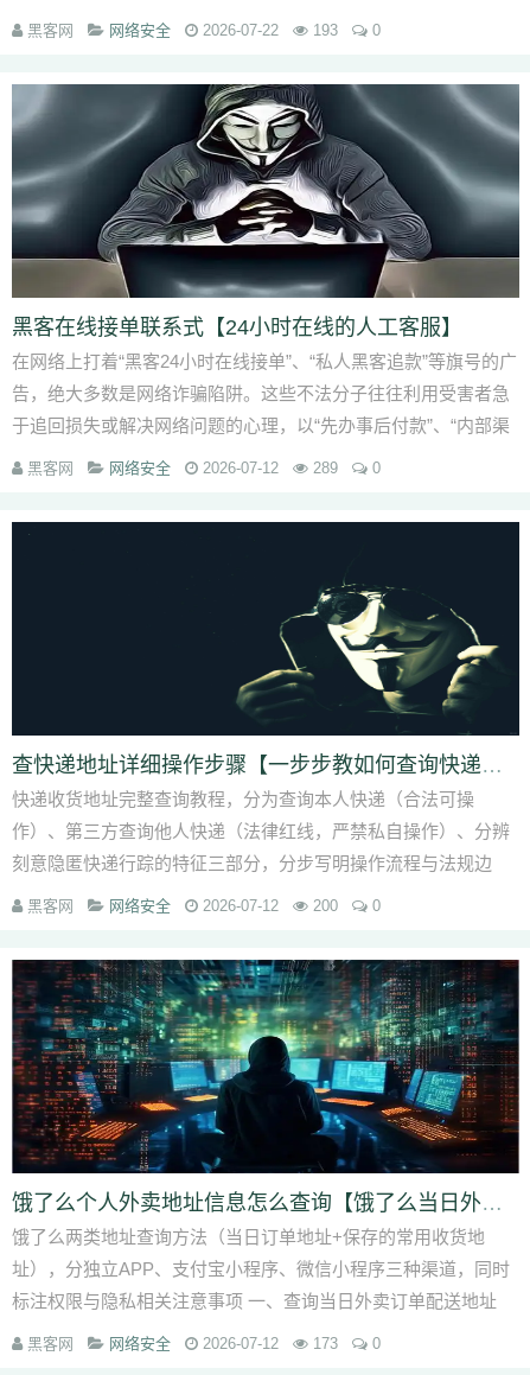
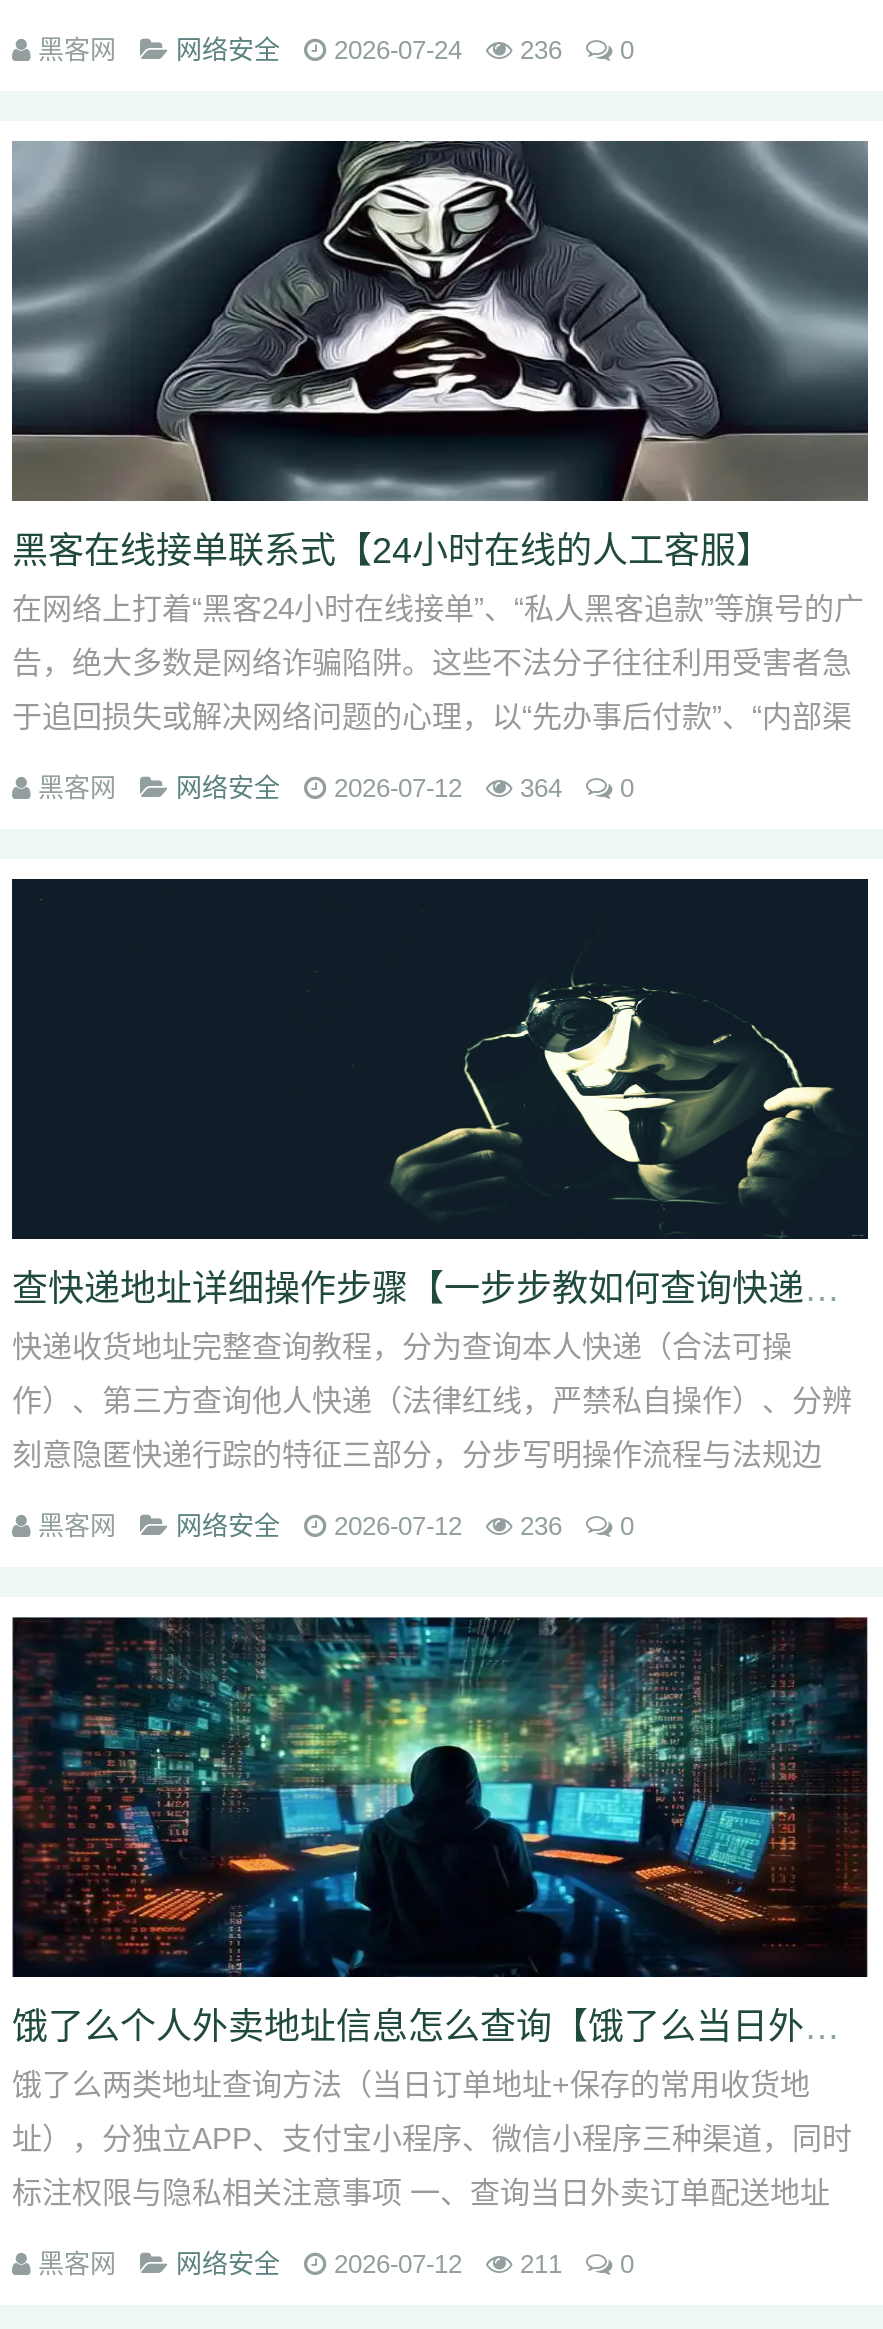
- 2026-07-22
+ 2026-07-24

- 193
+ 236

- 289
+ 364

- 200
+ 236

- 173
+ 211
